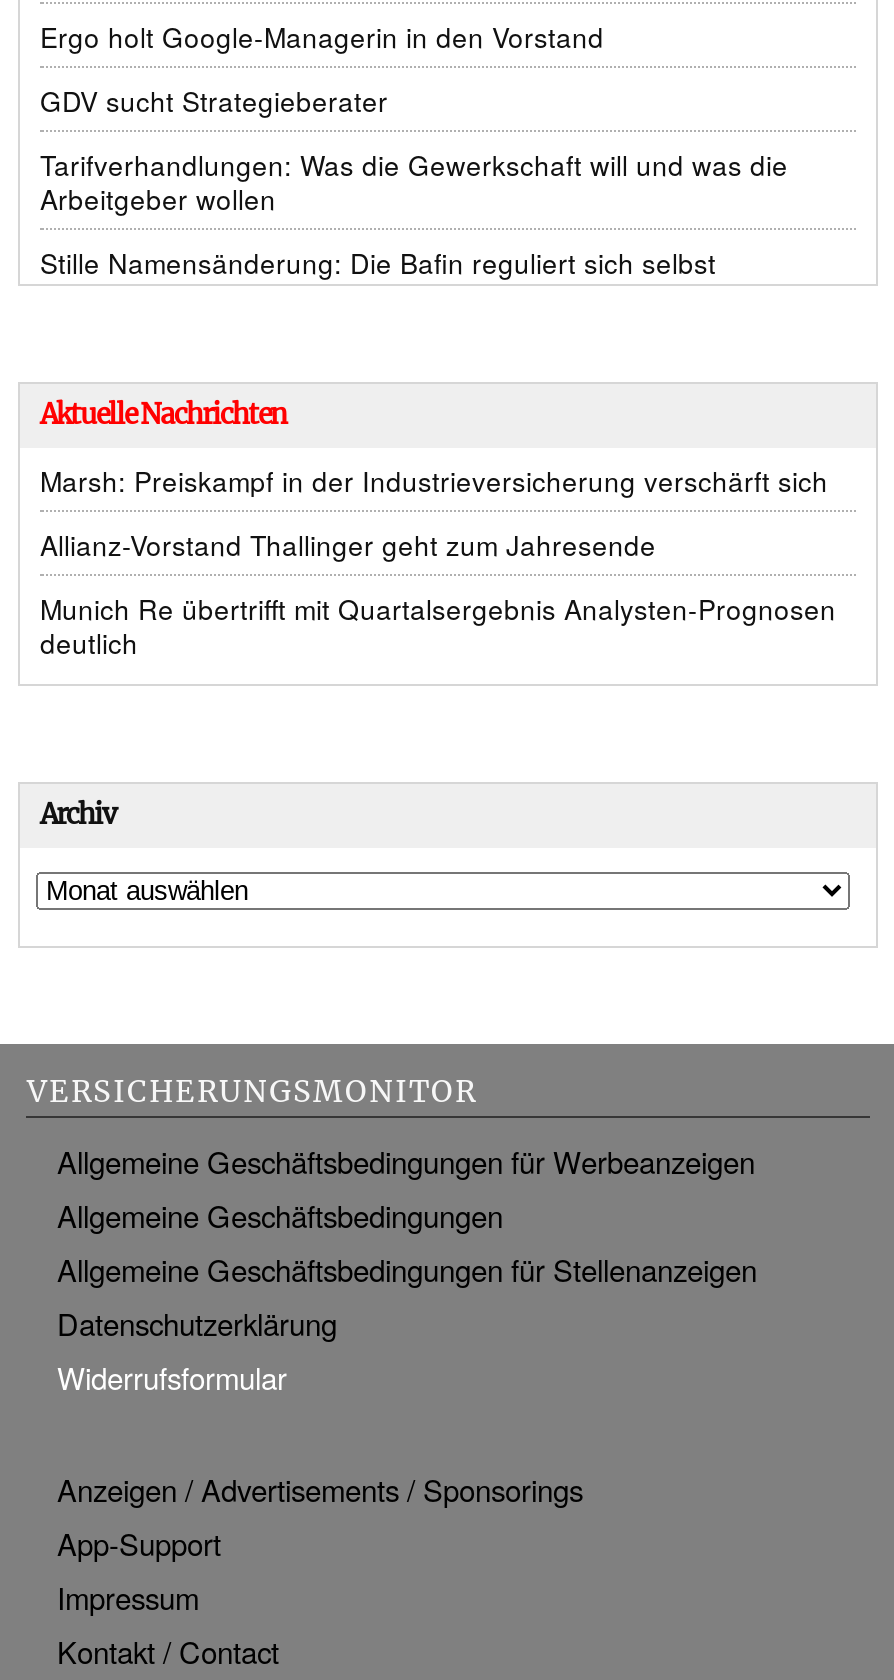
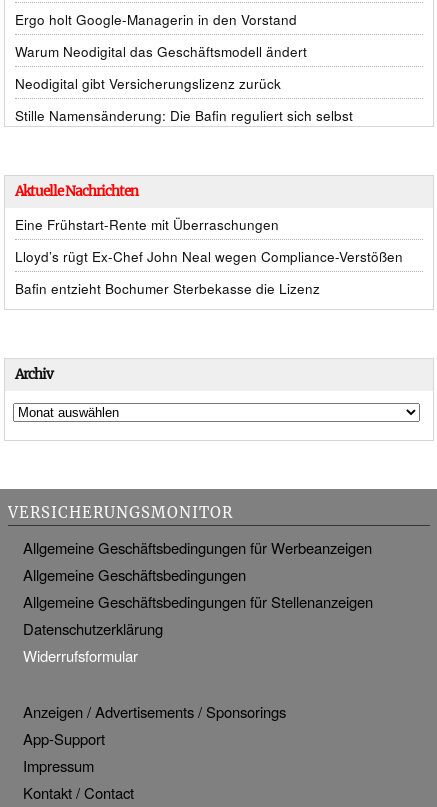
- GDV sucht Strategieberater
+ Warum Neodigital das Geschäftsmodell ändert

- Tarifverhandlungen: Was die Gewerkschaft will und was die
- Arbeitgeber wollen
+ Neodigital gibt Versicherungslizenz zurück

- Marsh: Preiskampf in der Industrieversicherung verschärft sich
+ Eine Frühstart-Rente mit Überraschungen

- Allianz-Vorstand Thallinger geht zum Jahresende
+ Lloyd’s rügt Ex-Chef John Neal wegen Compliance-Verstößen

- Munich Re übertrifft mit Quartalsergebnis Analysten-Prognosen
- deutlich
+ Bafin entzieht Bochumer Sterbekasse die Lizenz
